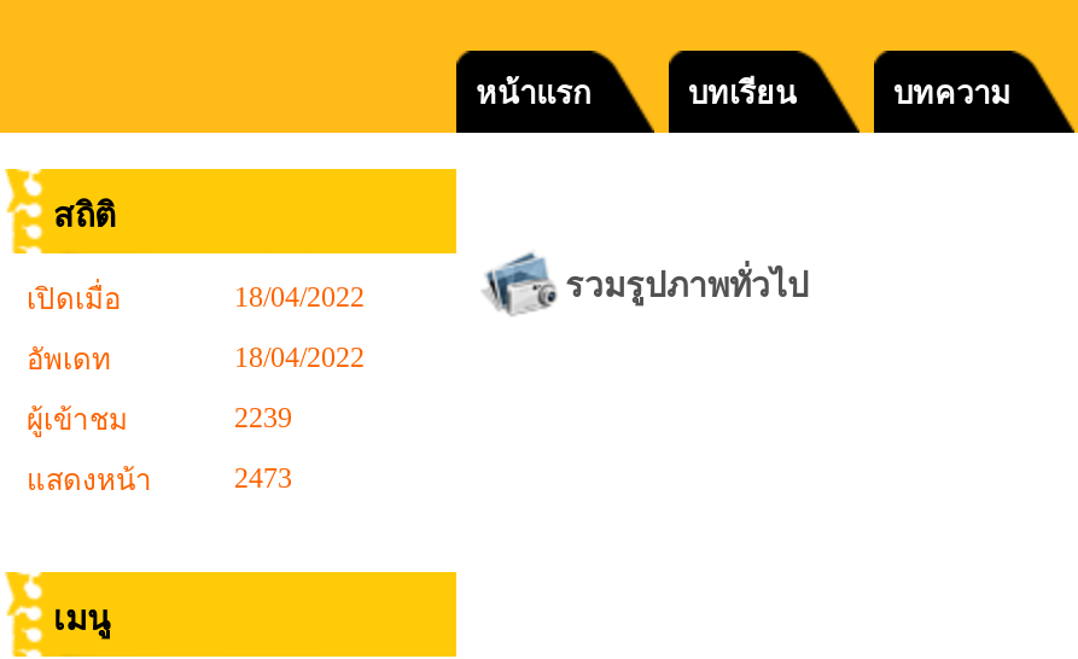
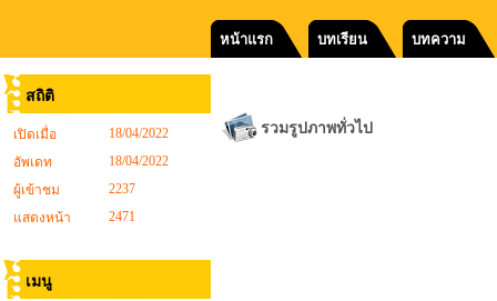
- 2239
+ 2237

- 2473
+ 2471
